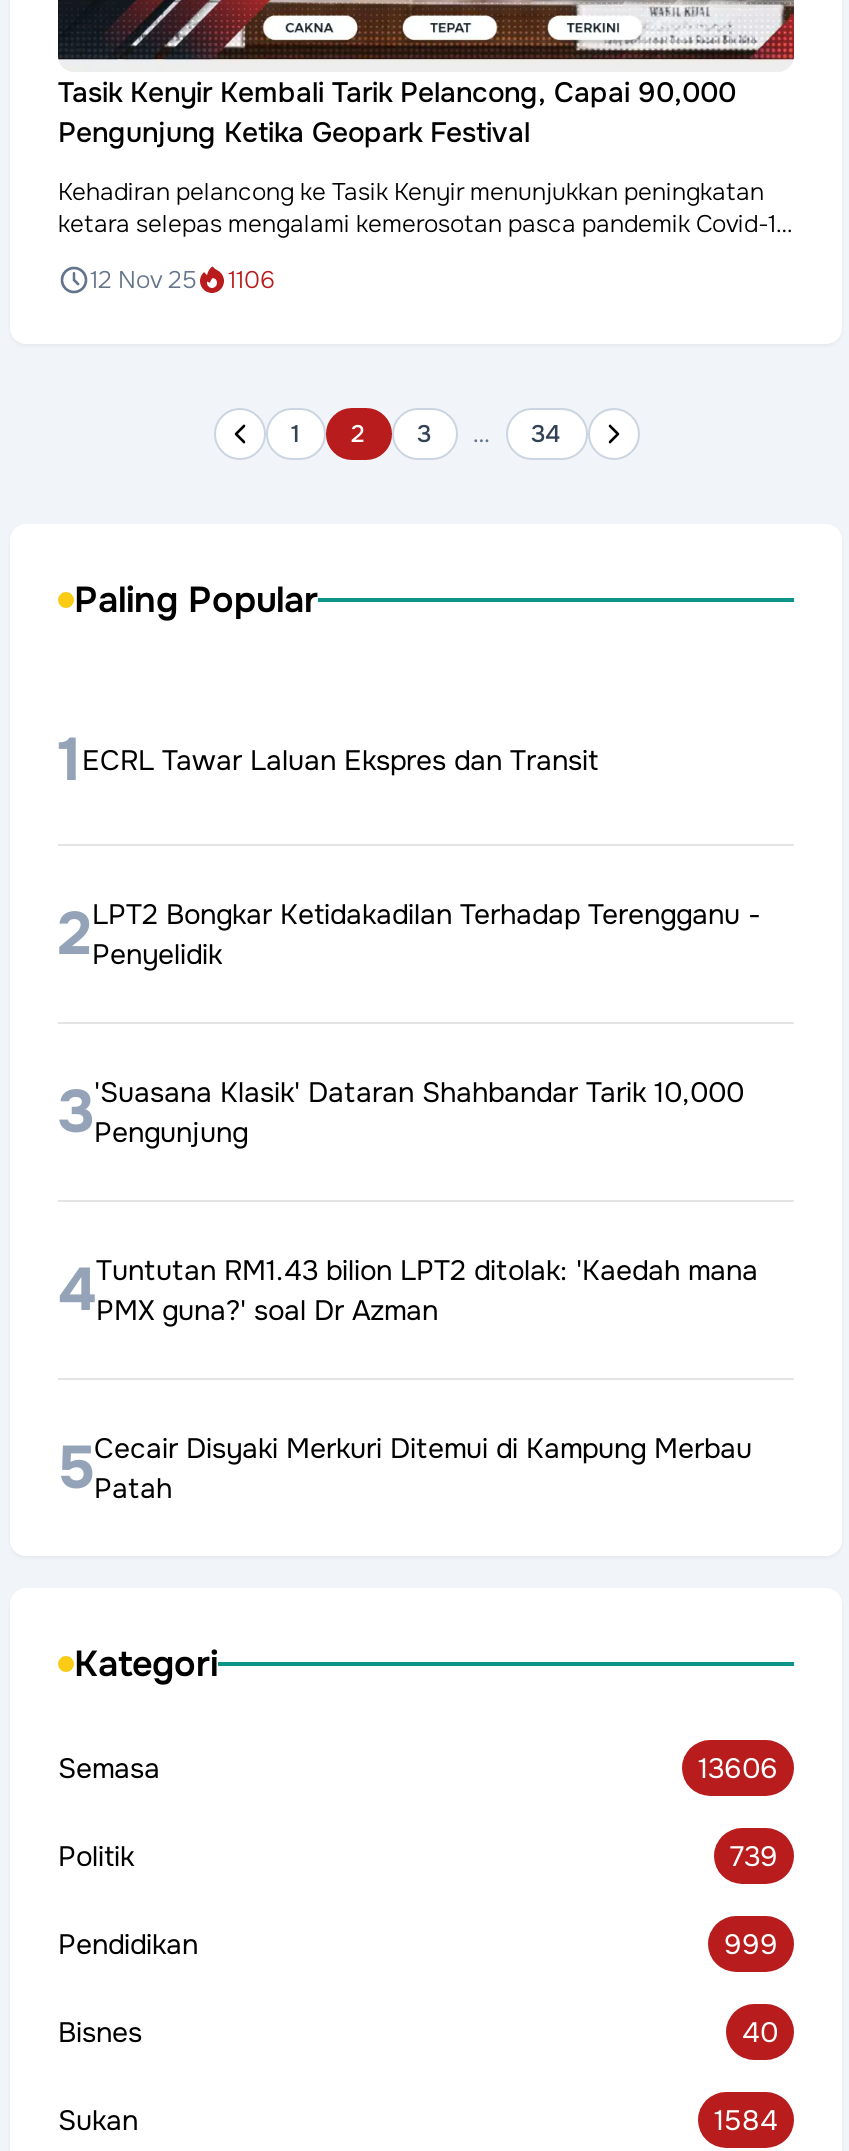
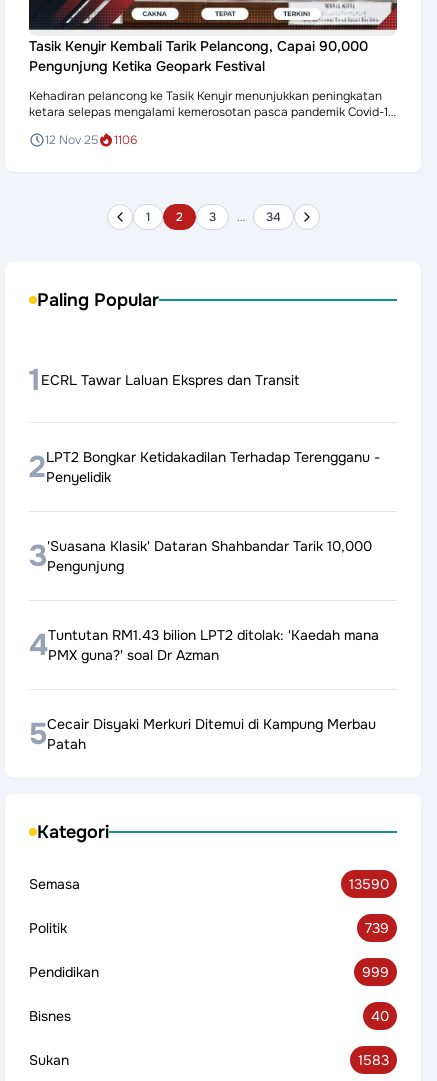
- 13606
+ 13590

- 1584
+ 1583
